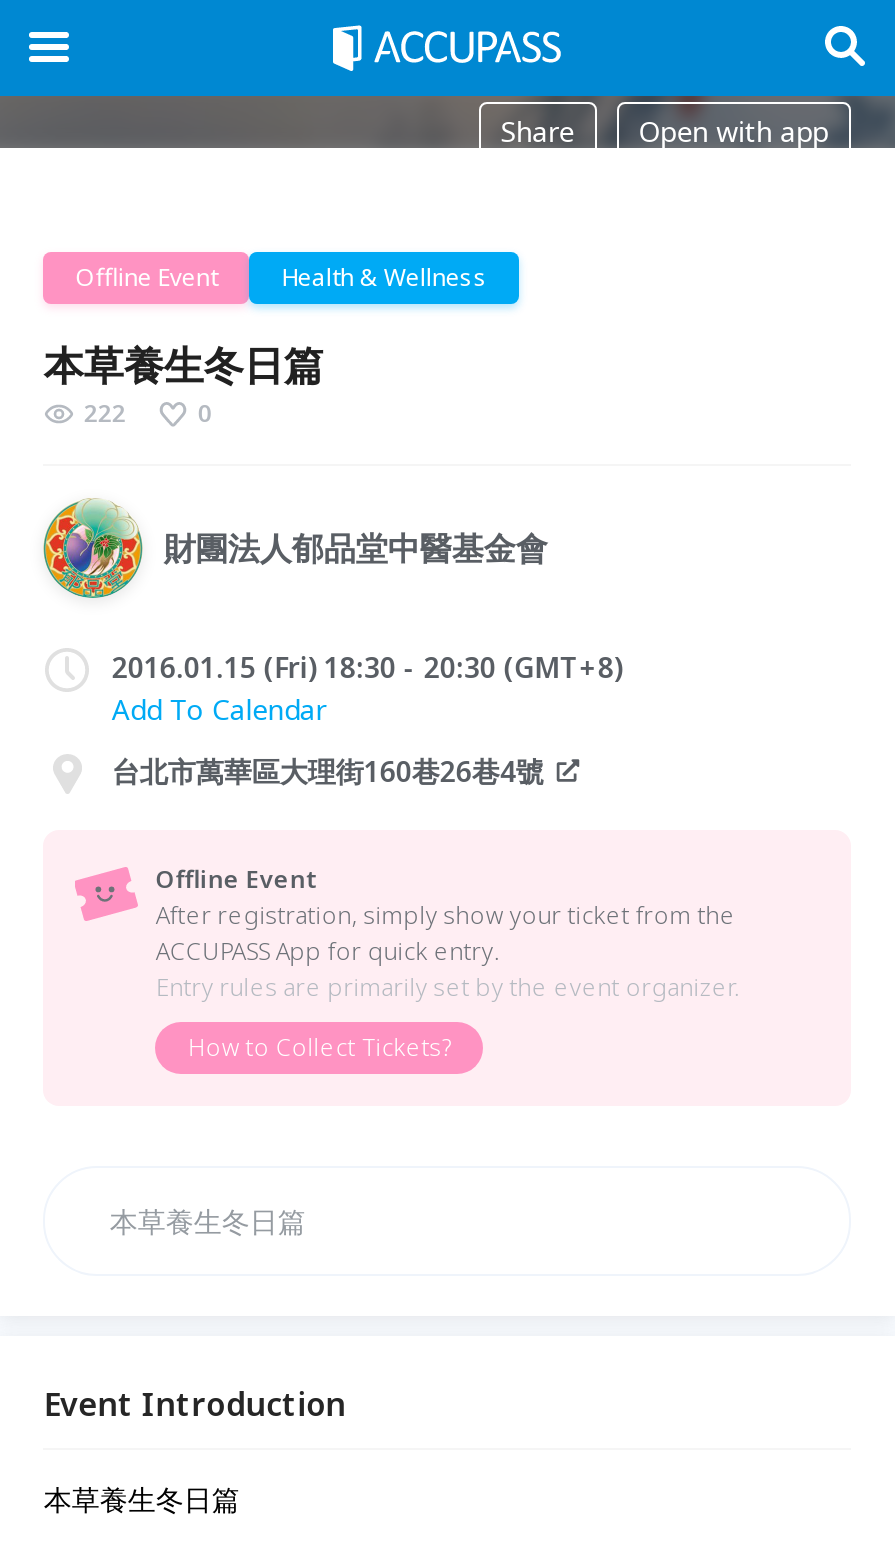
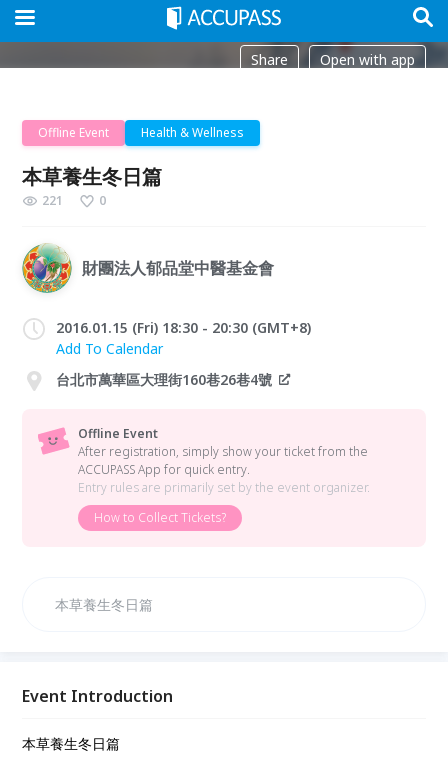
- 222
+ 221
